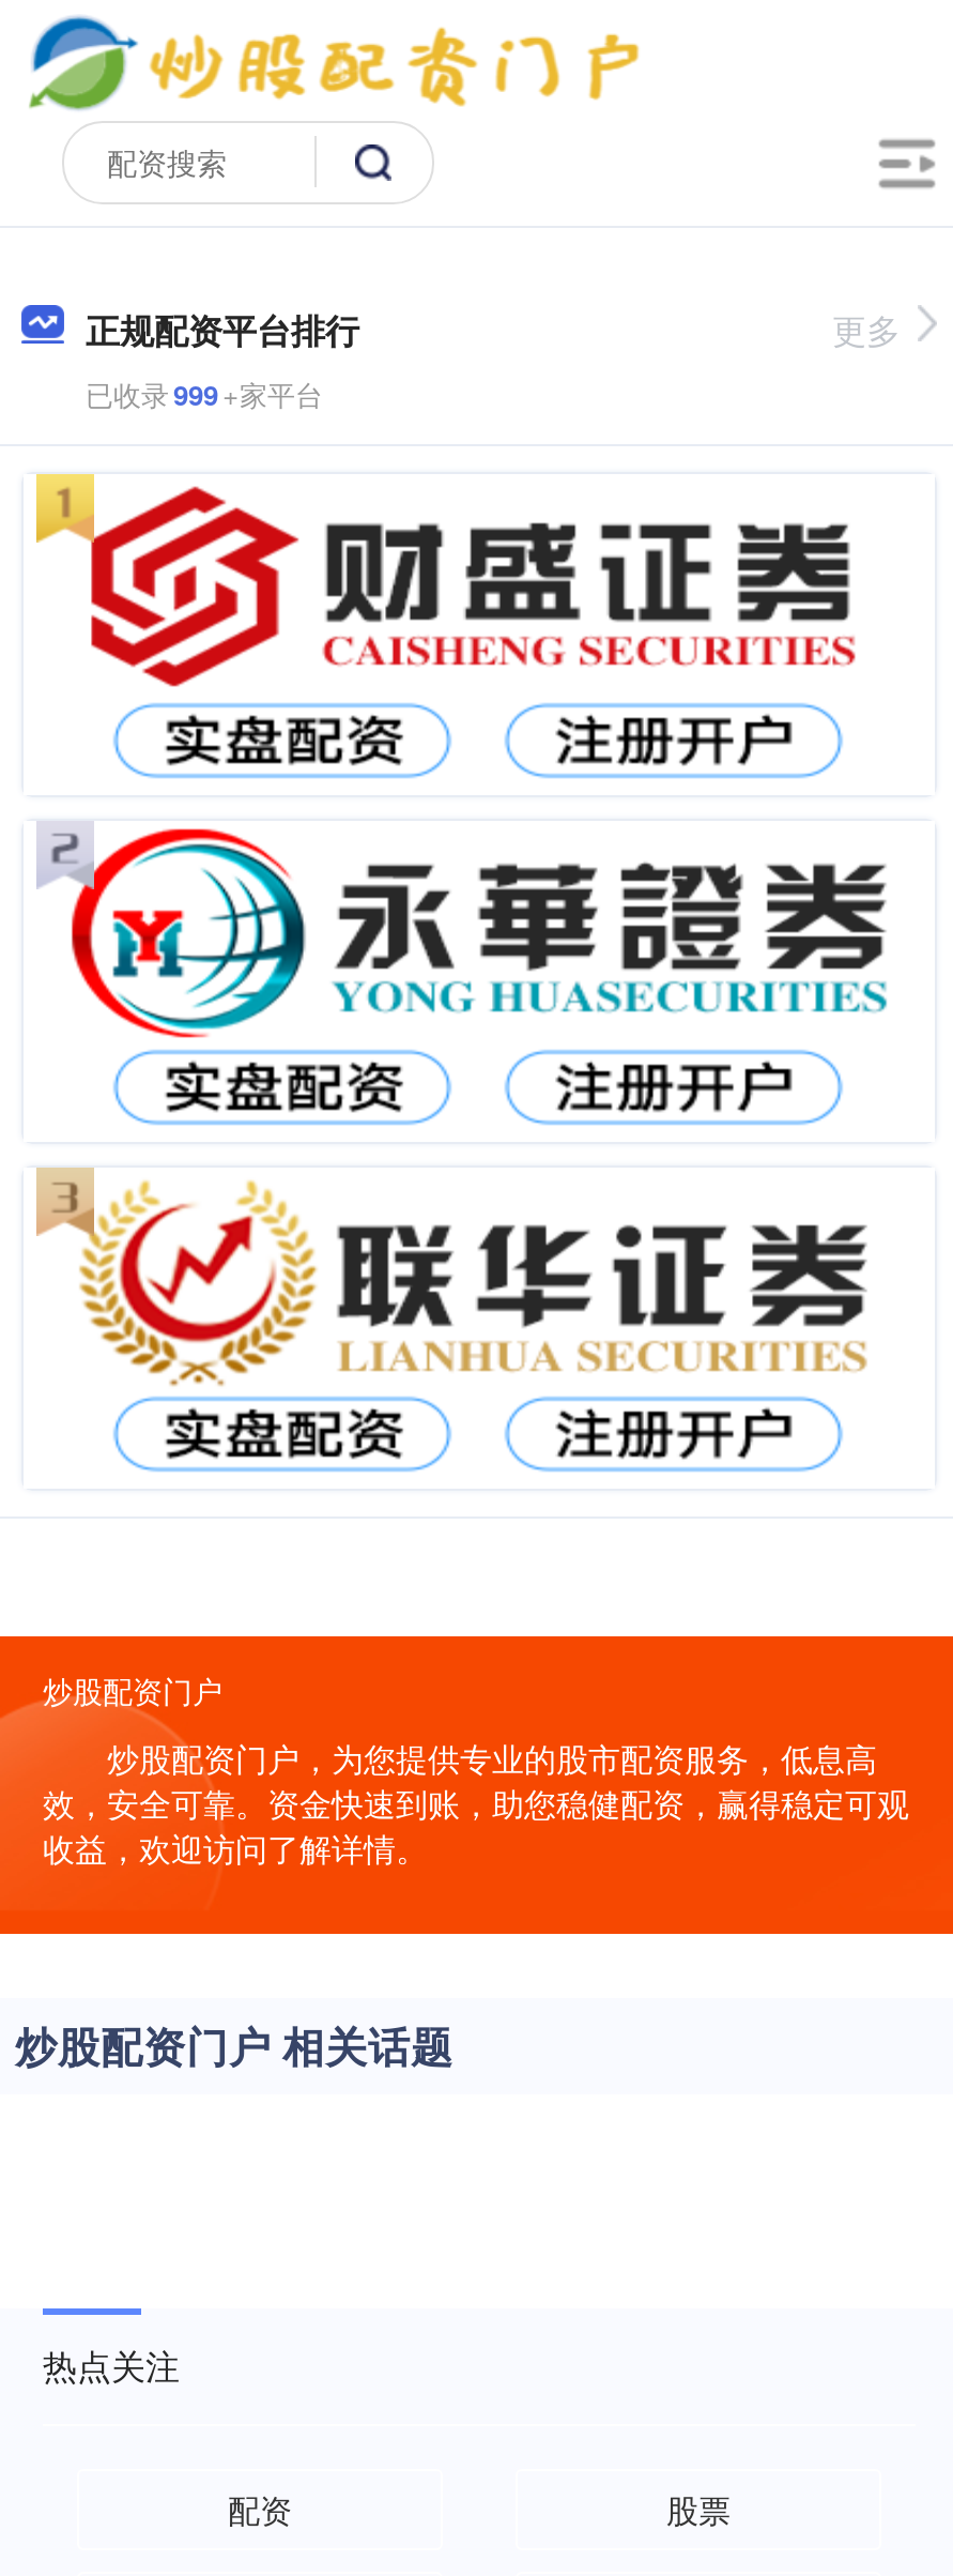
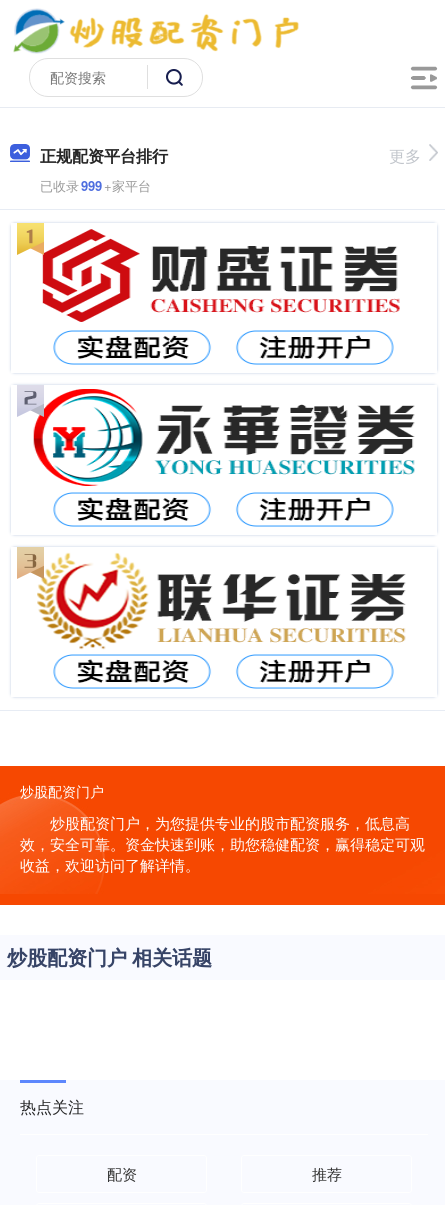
- 股票
+ 推荐
